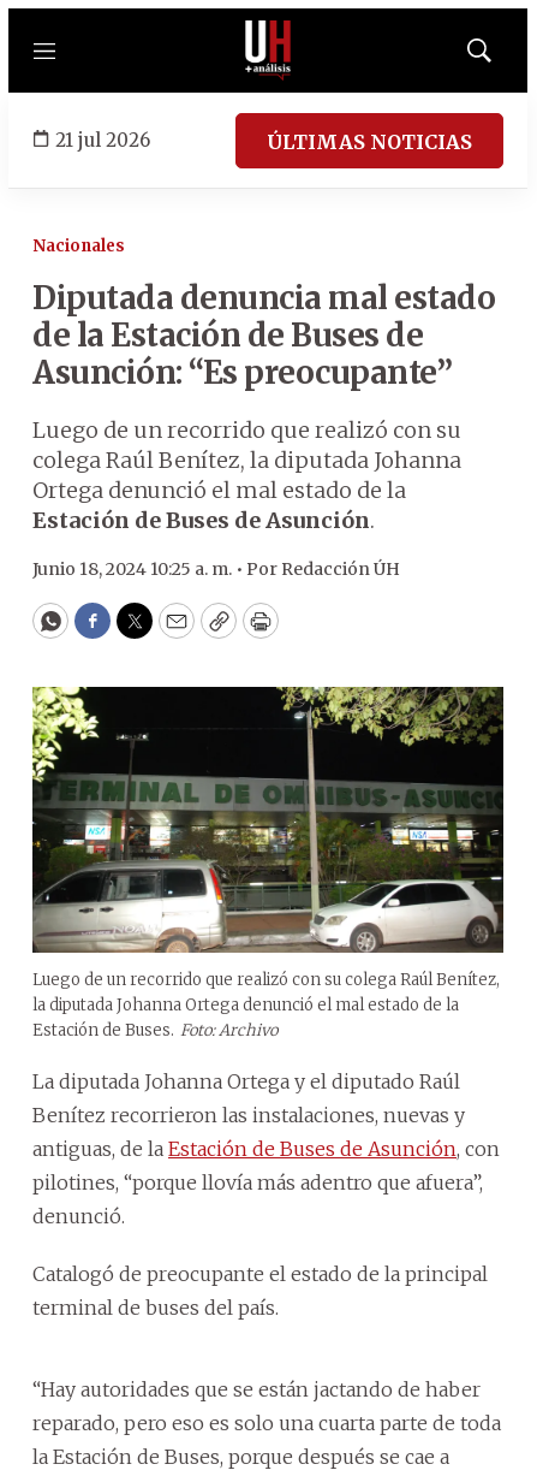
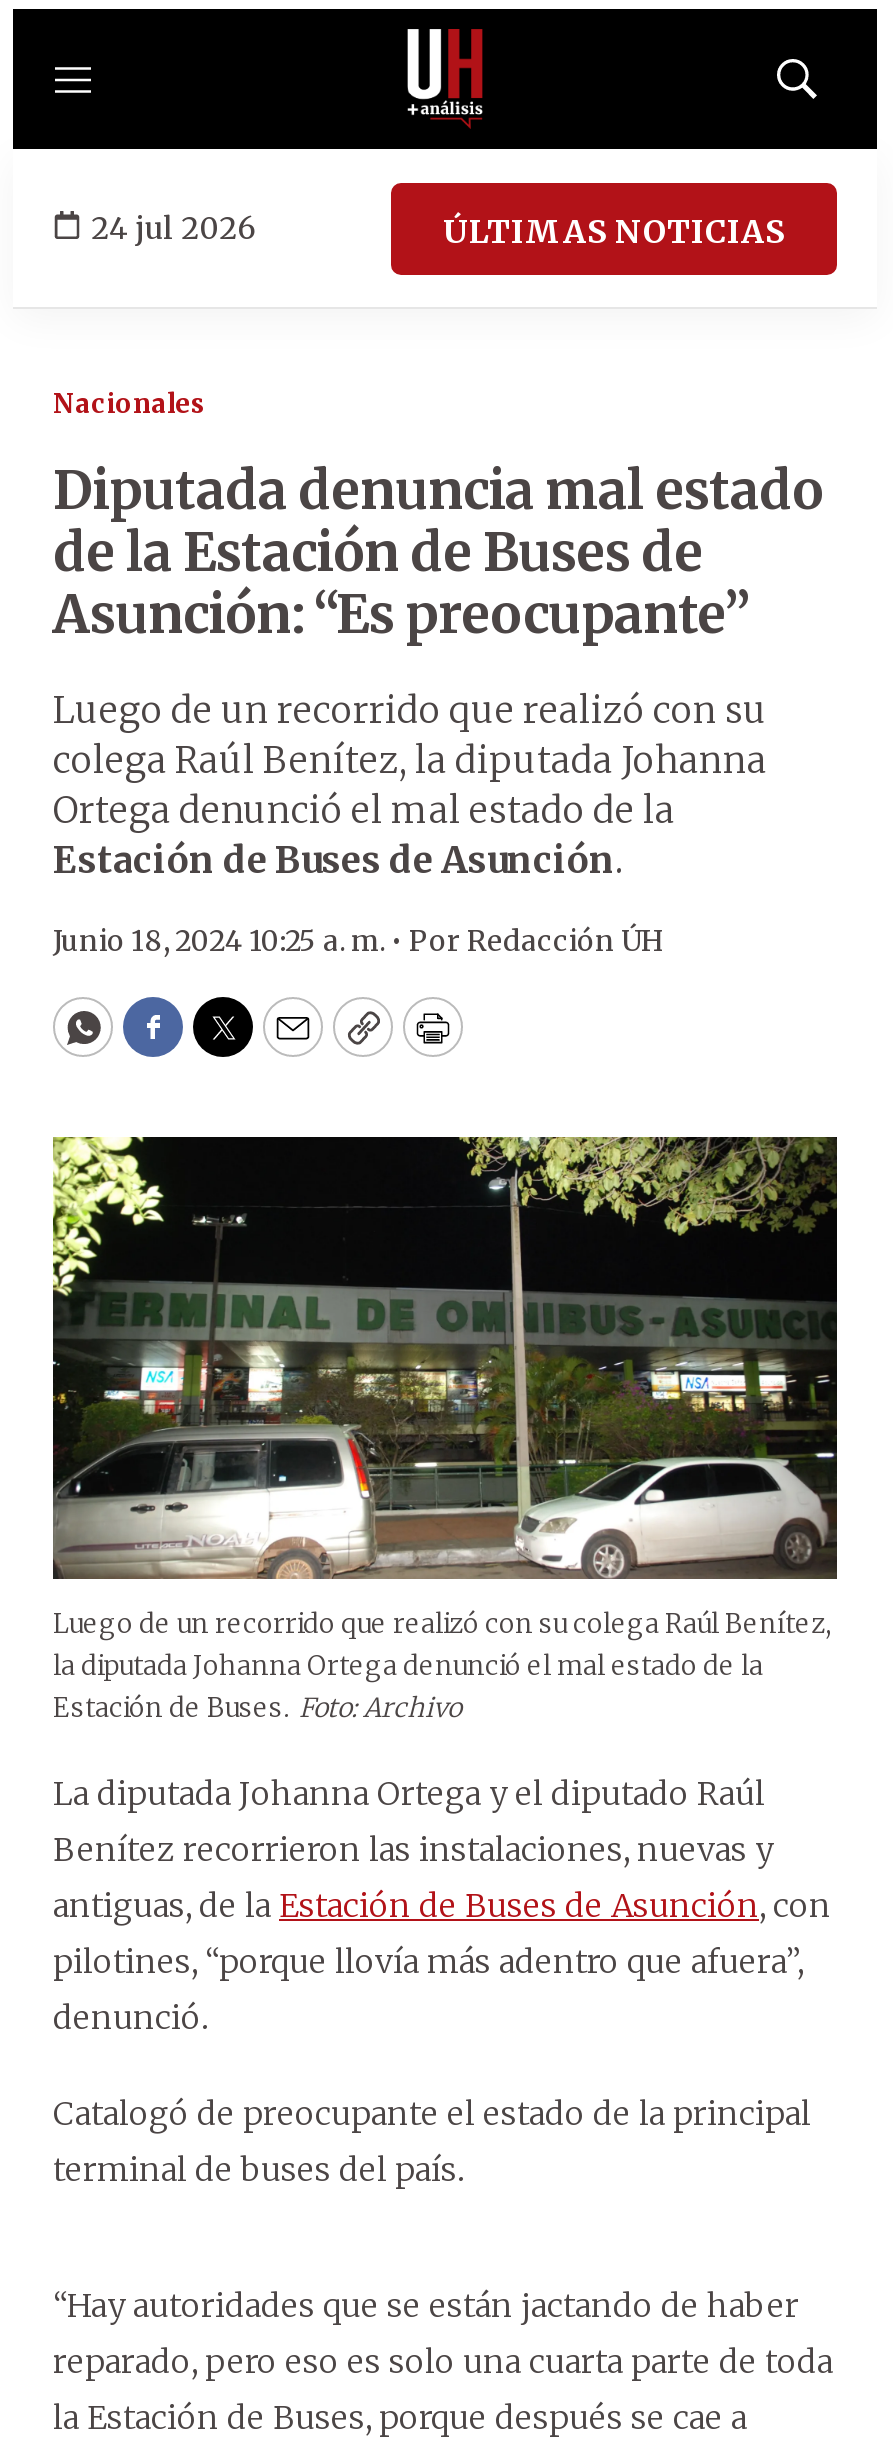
- 21 jul 2026
+ 24 jul 2026
